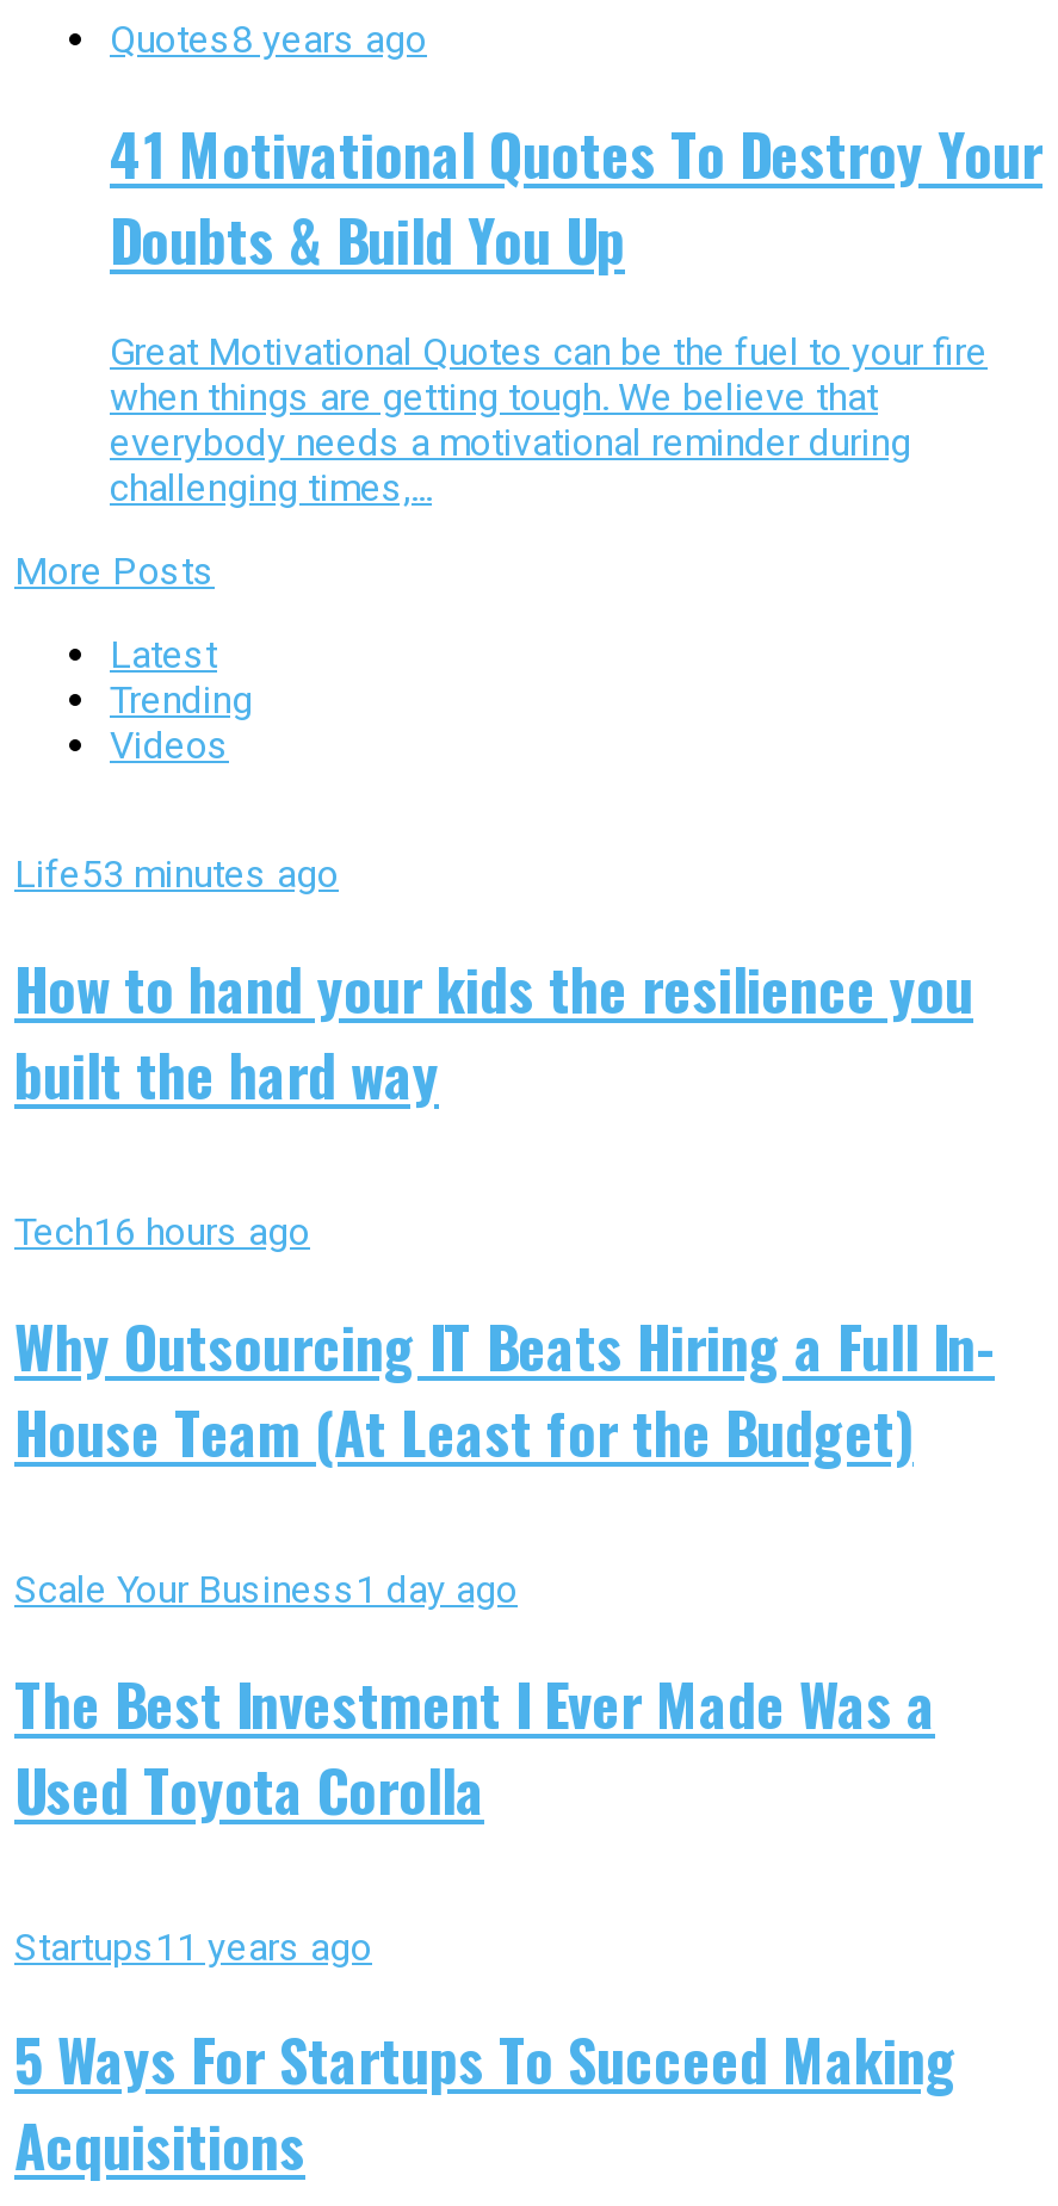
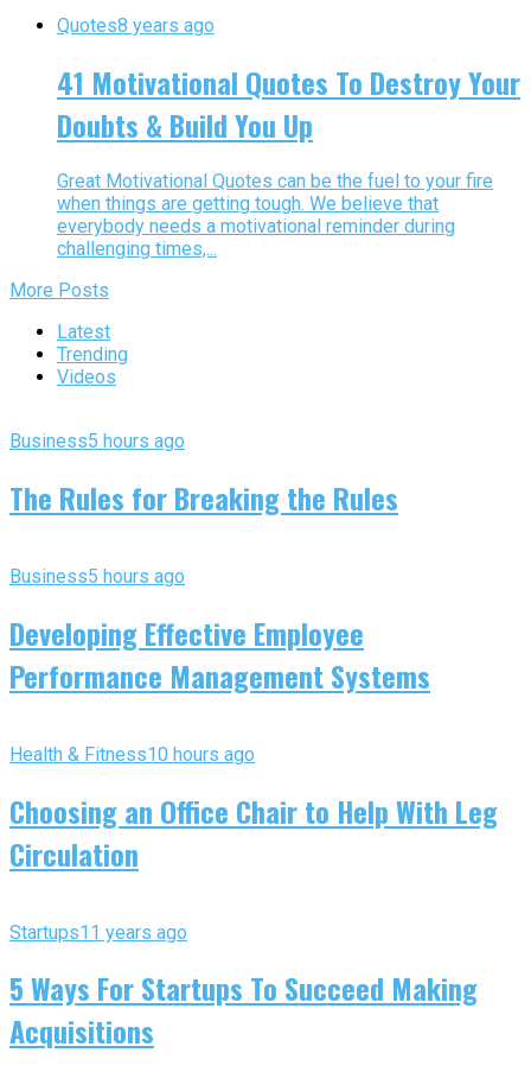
- Life53 minutes ago
+ Business5 hours ago

- How to hand your kids the resilience you
- built the hard way
+ The Rules for Breaking the Rules

- Tech16 hours ago
+ Business5 hours ago

- Why Outsourcing IT Beats Hiring a Full In-
- House Team (At Least for the Budget)
+ Developing Effective Employee
+ Performance Management Systems

- Scale Your Business 1 day ago
+ Health & Fitness 10 hours ago

- The Best Investment I Ever Made Was a
- Used Toyota Corolla
+ Choosing an Office Chair to Help With Leg
+ Circulation
